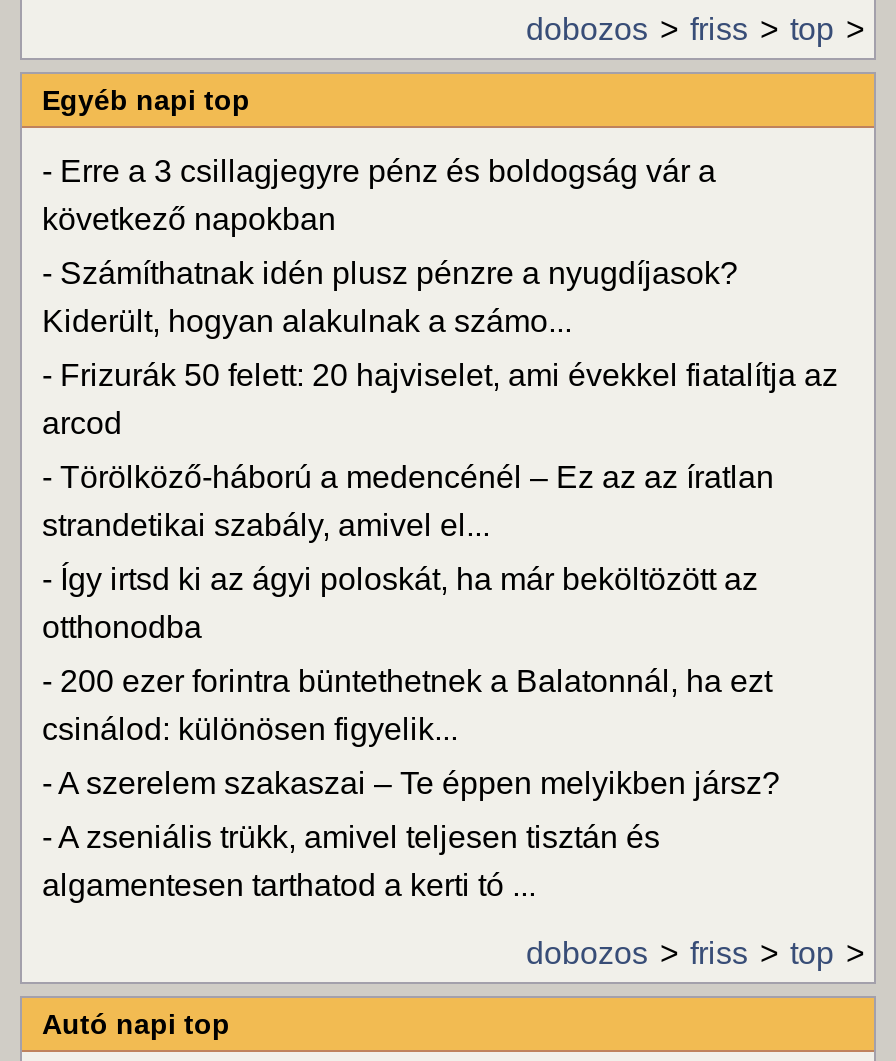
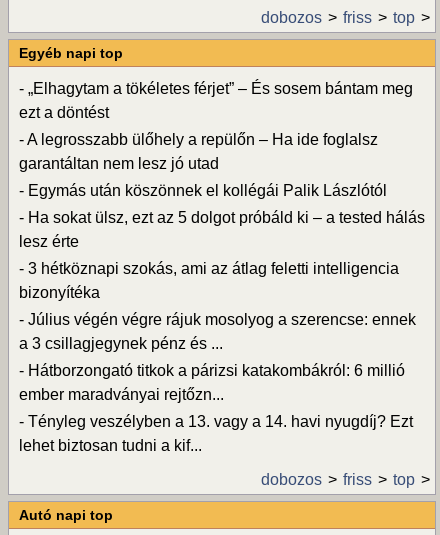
- - Erre a 3 csillagjegyre pénz és boldogság vár a
- következő napokban
+ - „Elhagytam a tökéletes férjet” – És sosem bántam meg
+ ezt a döntést

- - Számíthatnak idén plusz pénzre a nyugdíjasok?
- Kiderült, hogyan alakulnak a számo...
+ - A legrosszabb ülőhely a repülőn – Ha ide foglalsz
+ garantáltan nem lesz jó utad

- - Frizurák 50 felett: 20 hajviselet, ami évekkel fiatalítja az
- arcod
+ - Egymás után köszönnek el kollégái Palik Lászlótól

- - Törölköző-háború a medencénél – Ez az az íratlan
- strandetikai szabály, amivel el...
+ - Ha sokat ülsz, ezt az 5 dolgot próbáld ki – a tested hálás
+ lesz érte

- - Így irtsd ki az ágyi poloskát, ha már beköltözött az
- otthonodba
+ - 3 hétköznapi szokás, ami az átlag feletti intelligencia
+ bizonyítéka

- - 200 ezer forintra büntethetnek a Balatonnál, ha ezt
- csinálod: különösen figyelik...
+ - Július végén végre rájuk mosolyog a szerencse: ennek
+ a 3 csillagjegynek pénz és ...

- - A szerelem szakaszai – Te éppen melyikben jársz?
+ - Hátborzongató titkok a párizsi katakombákról: 6 millió
+ ember maradványai rejtőzn...

- - A zseniális trükk, amivel teljesen tisztán és
- algamentesen tarthatod a kerti tó ...
+ - Tényleg veszélyben a 13. vagy a 14. havi nyugdíj? Ezt
+ lehet biztosan tudni a kif...
